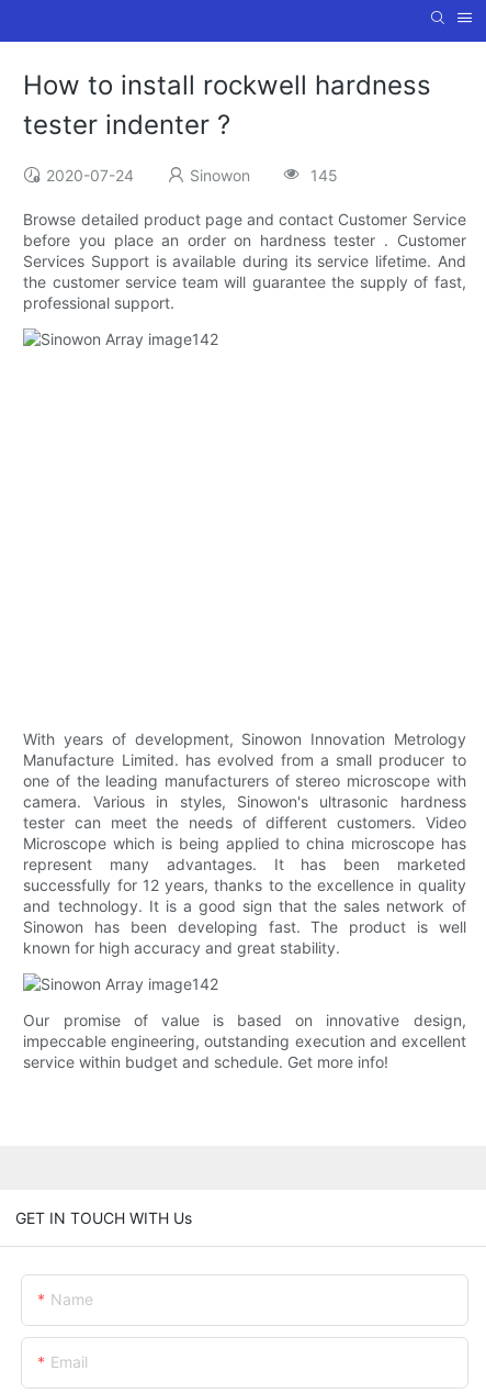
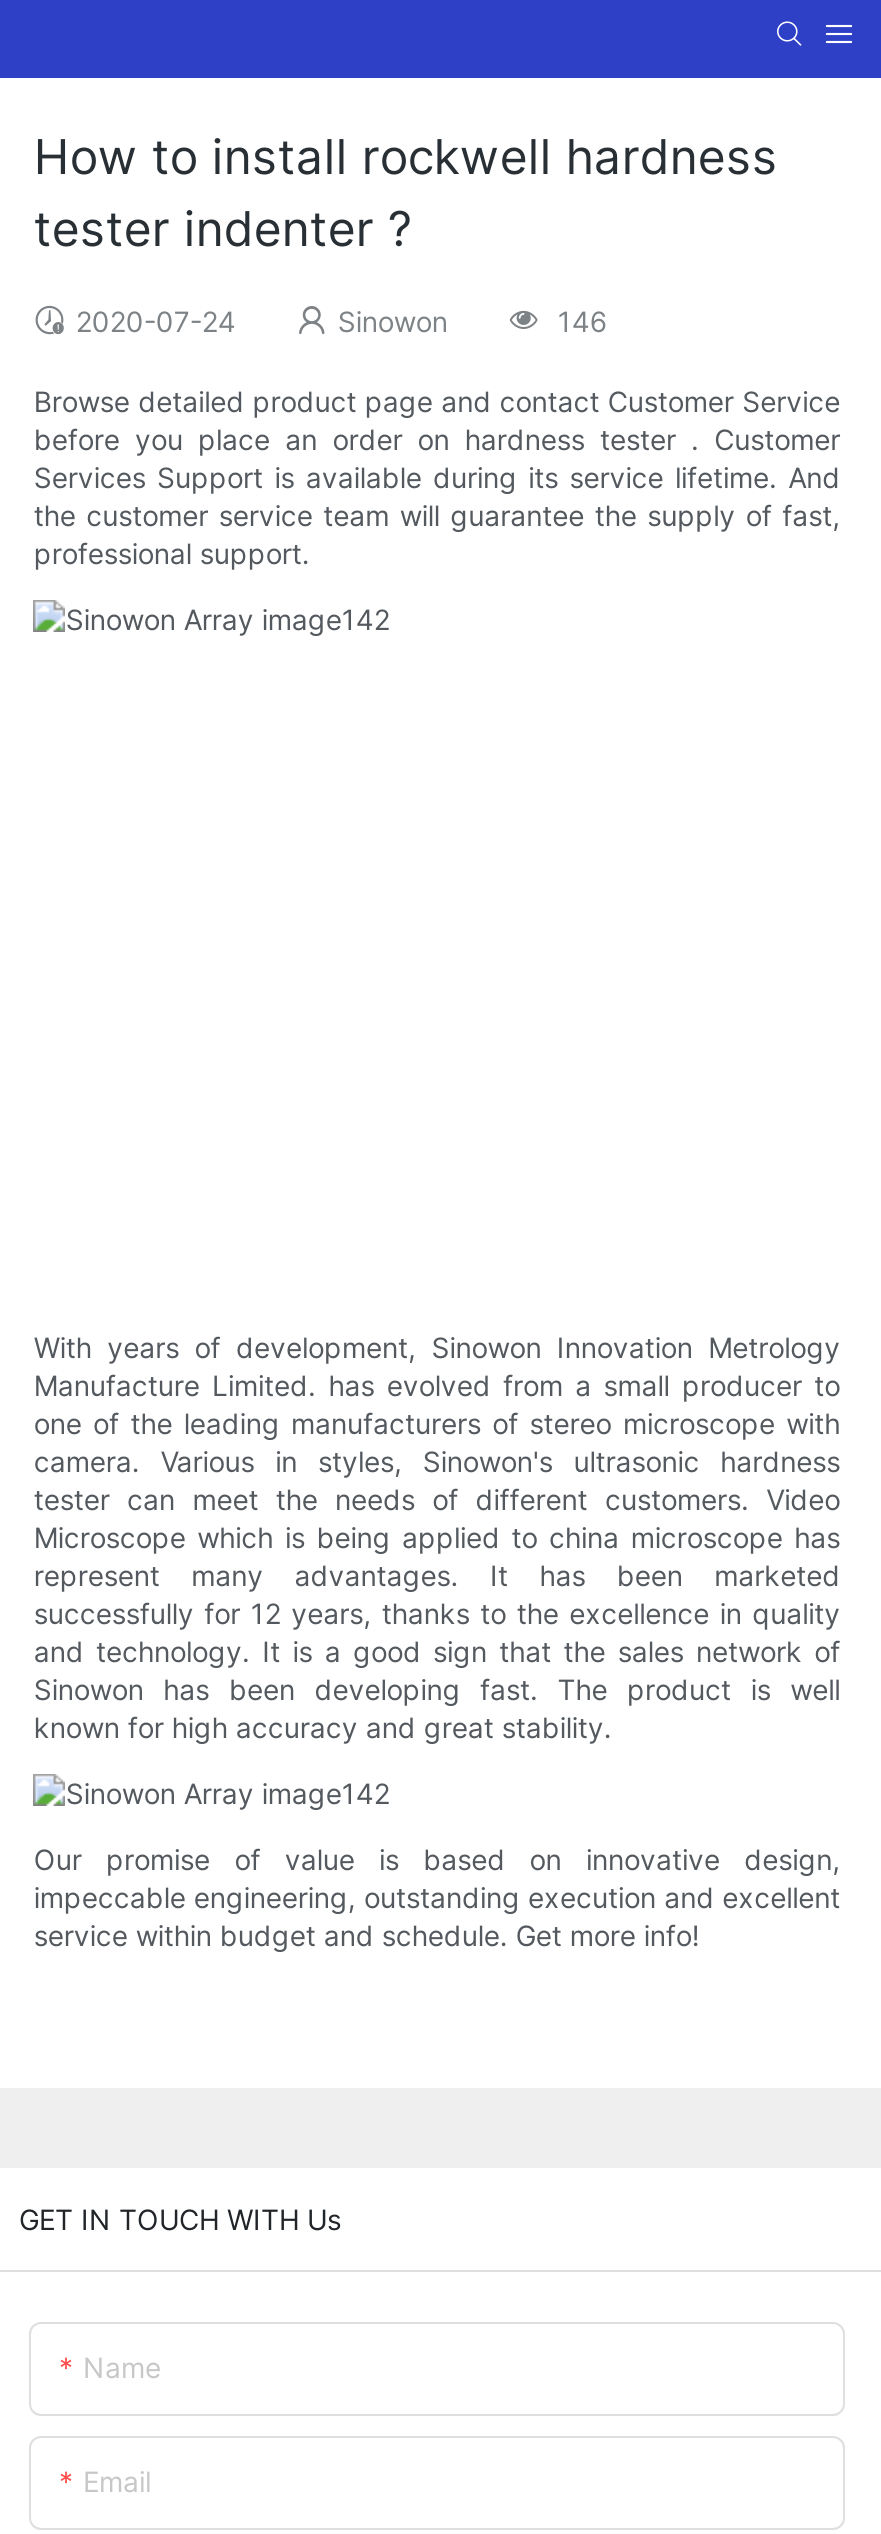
- 145
+ 146
